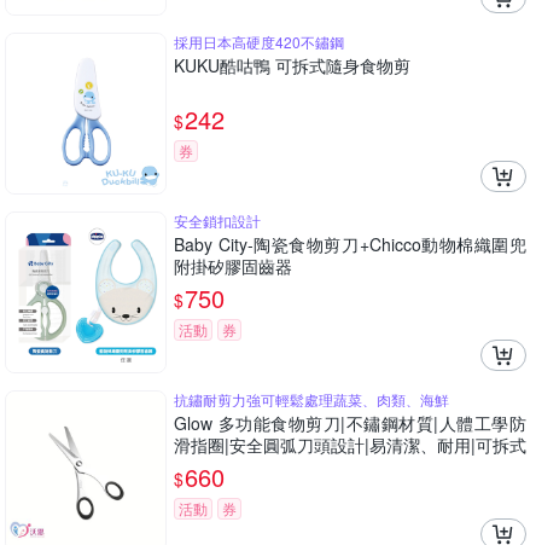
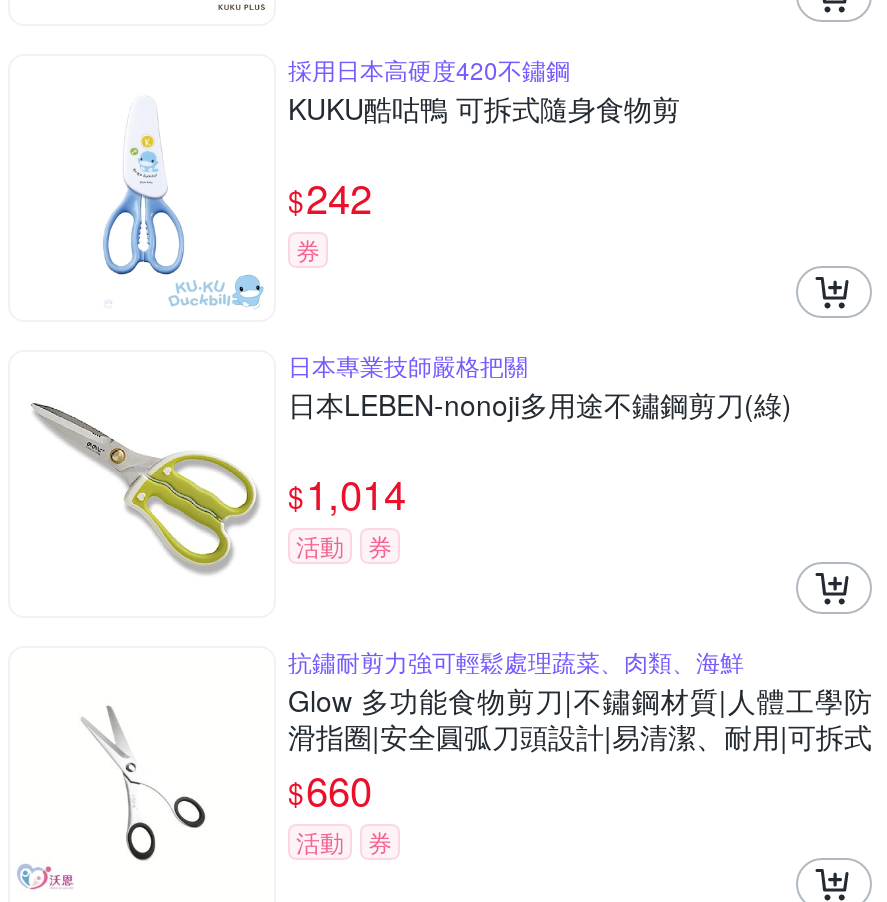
- [image]
- 安全鎖扣設計
- Baby City-陶瓷食物剪刀+Chicco動物棉織圍兜
- 附掛矽膠固齒器
- $750
+ [image]
+ 日本專業技師嚴格把關
+ 日本LEBEN-nonoji多用途不鏽鋼剪刀(綠)
+ $1,014
